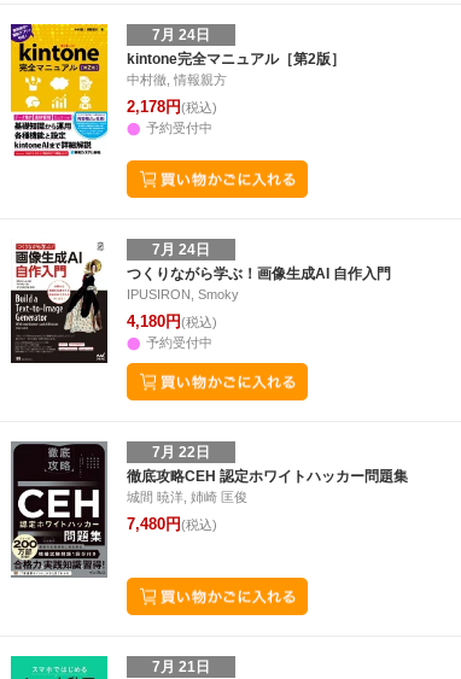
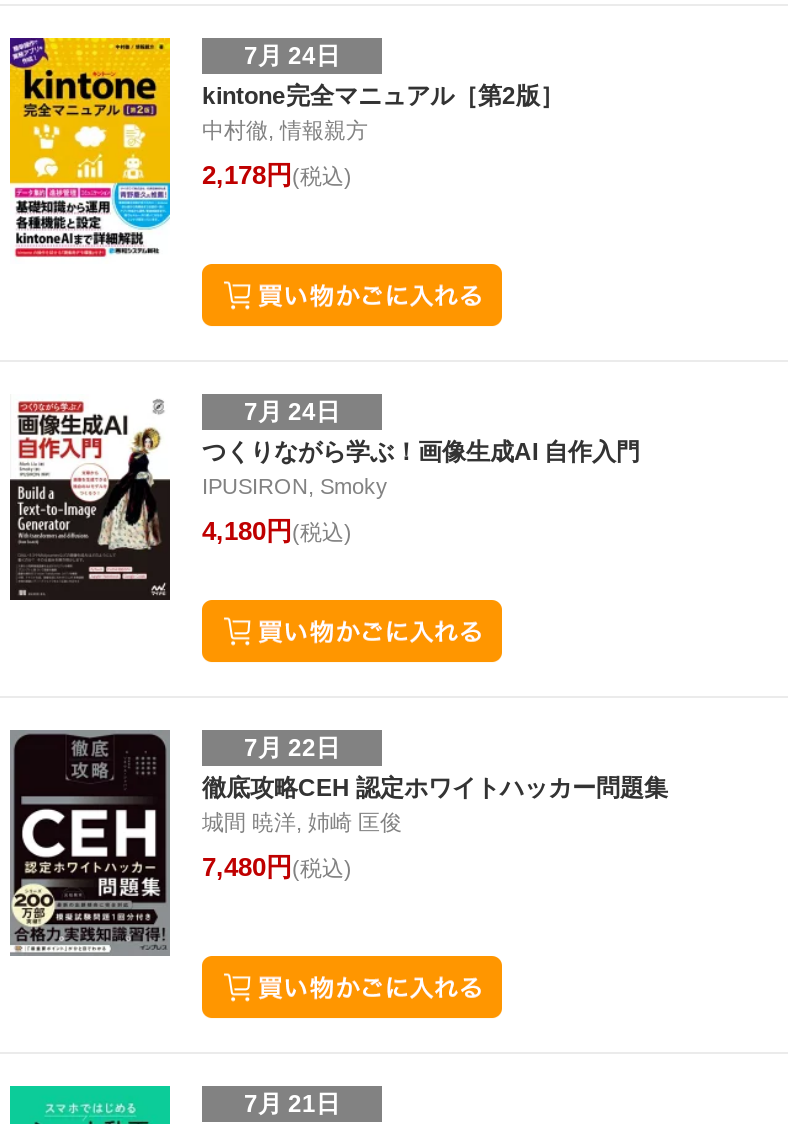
- 予約受付中

- 予約受付中
